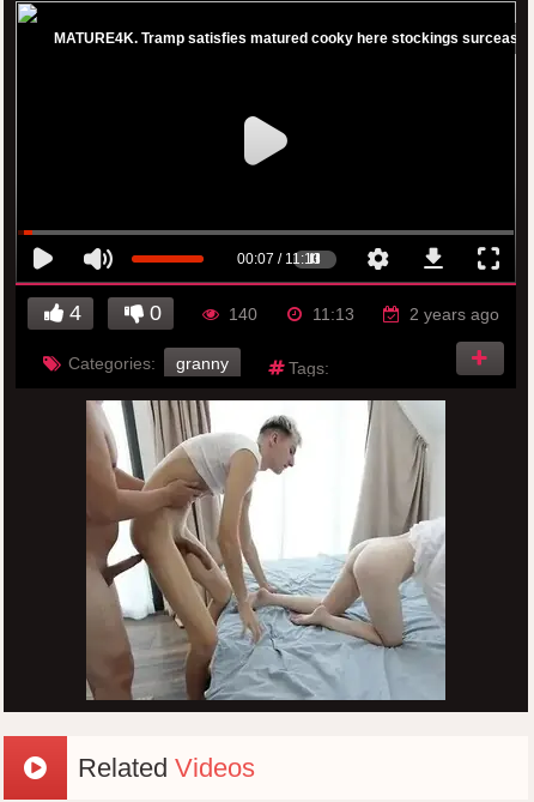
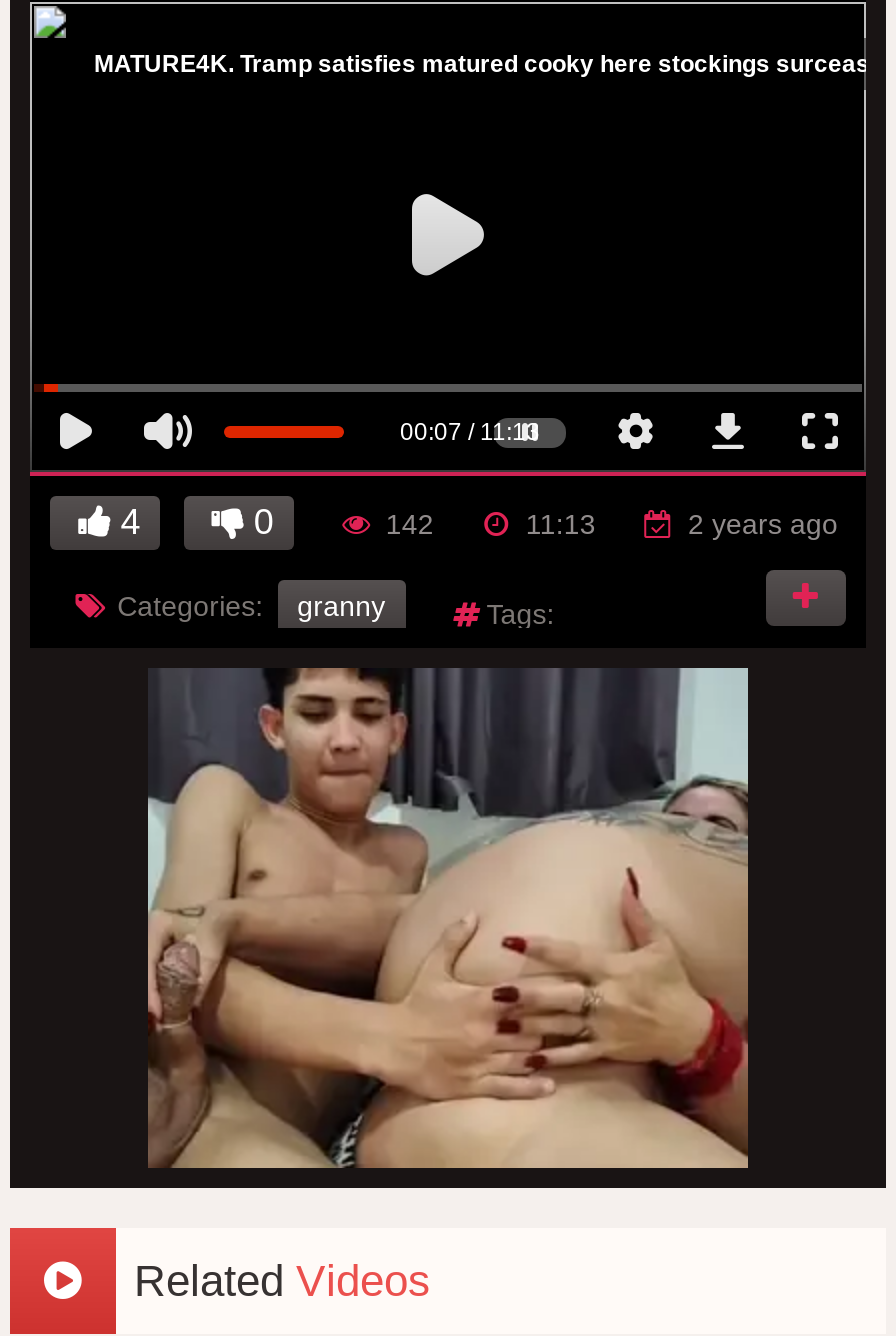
- 140
+ 142

- [image]
+ [image]
